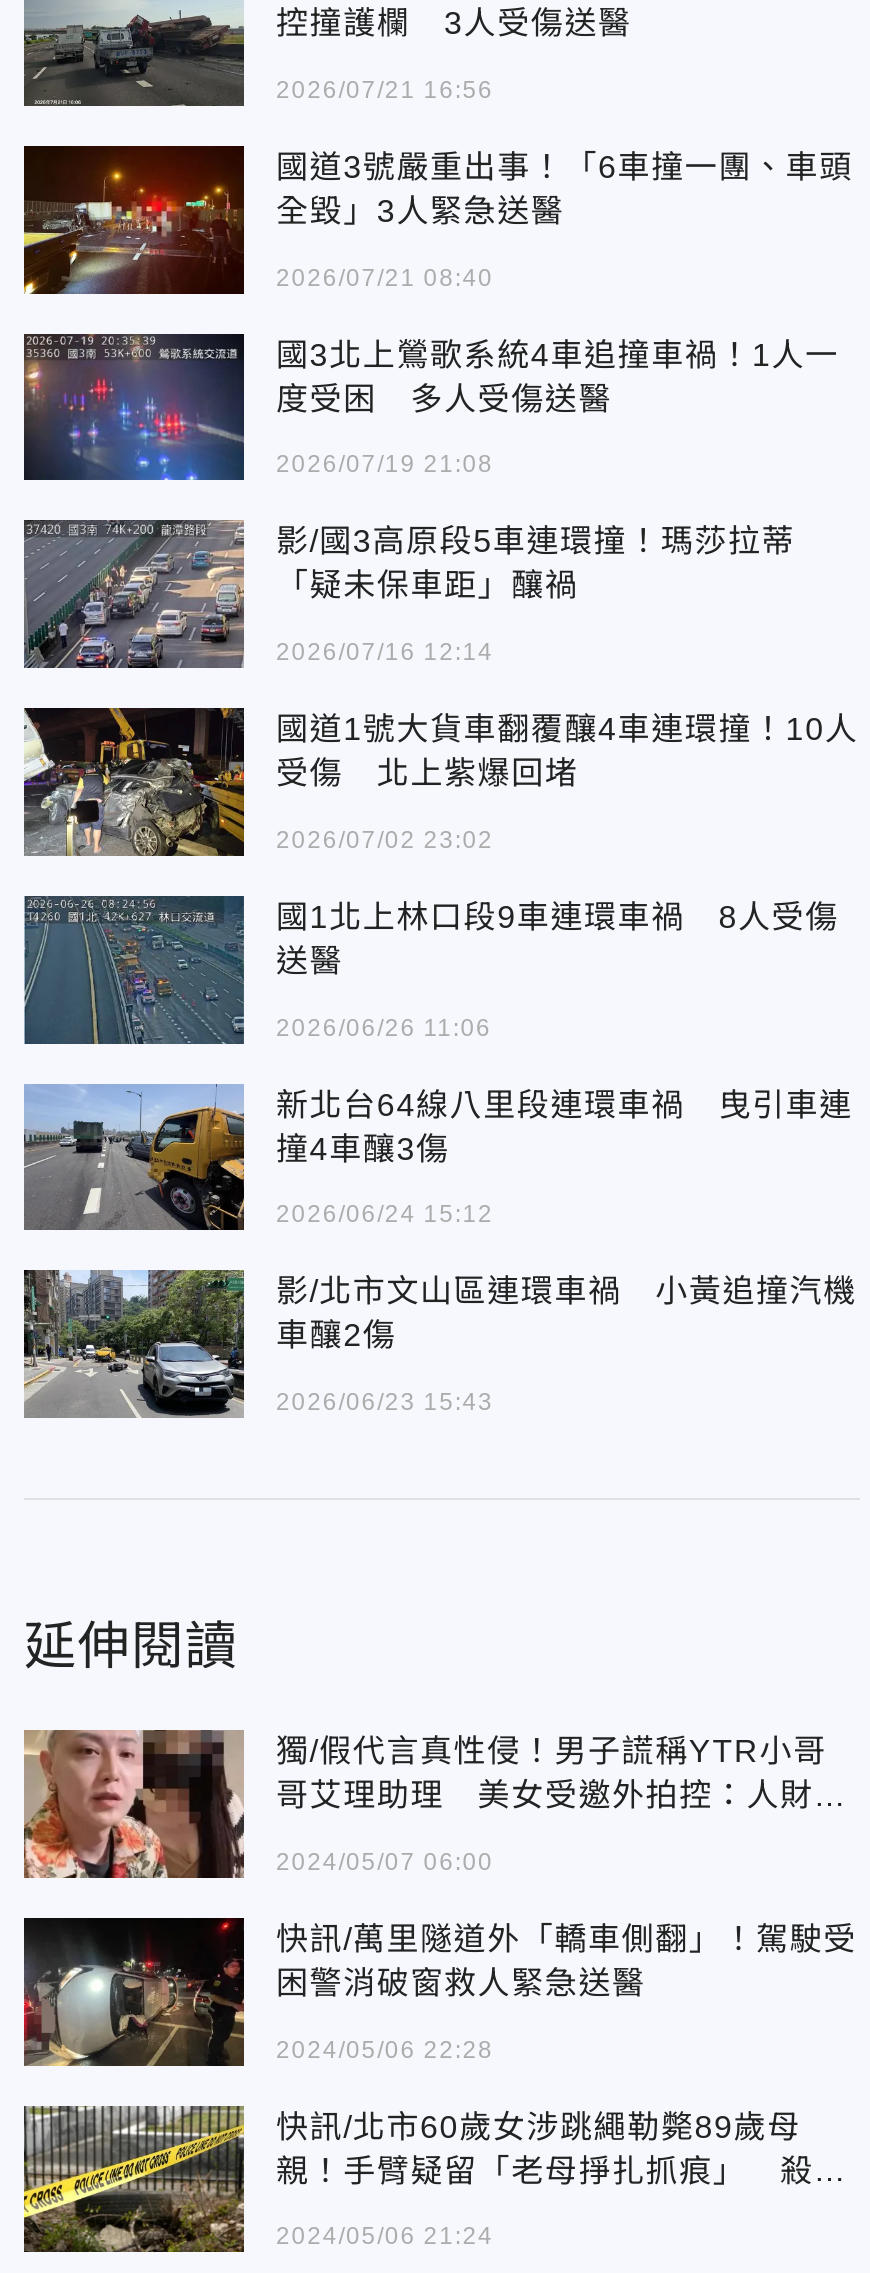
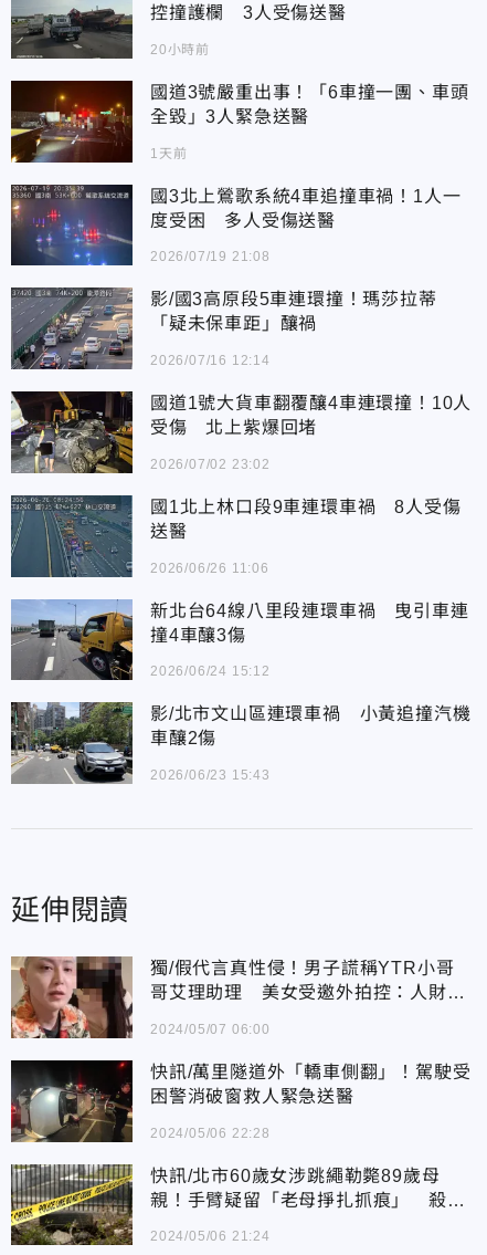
- 2026/07/21 16:56
+ 20小時前

- 2026/07/21 08:40
+ 1天前
